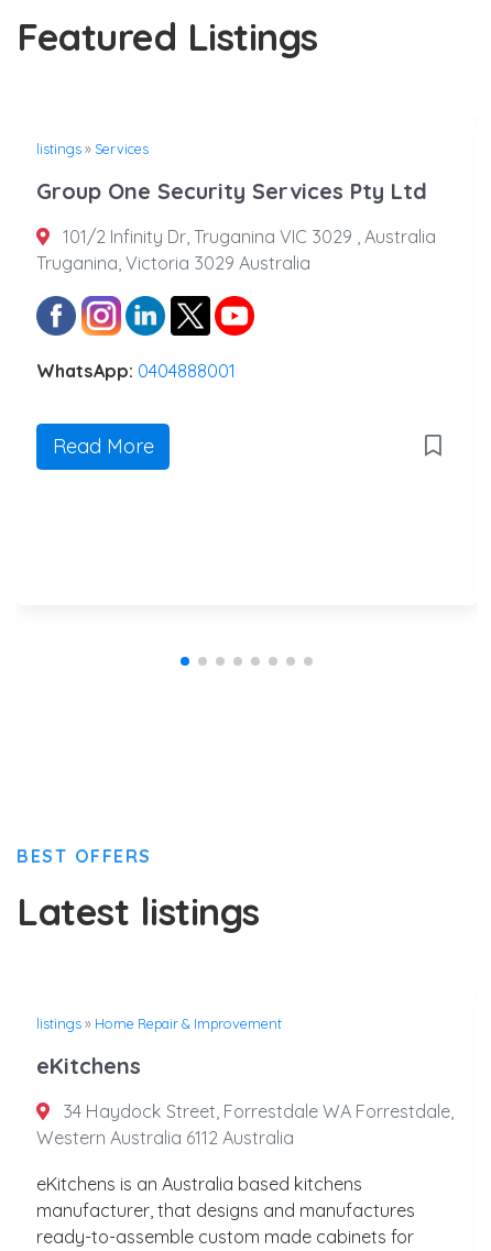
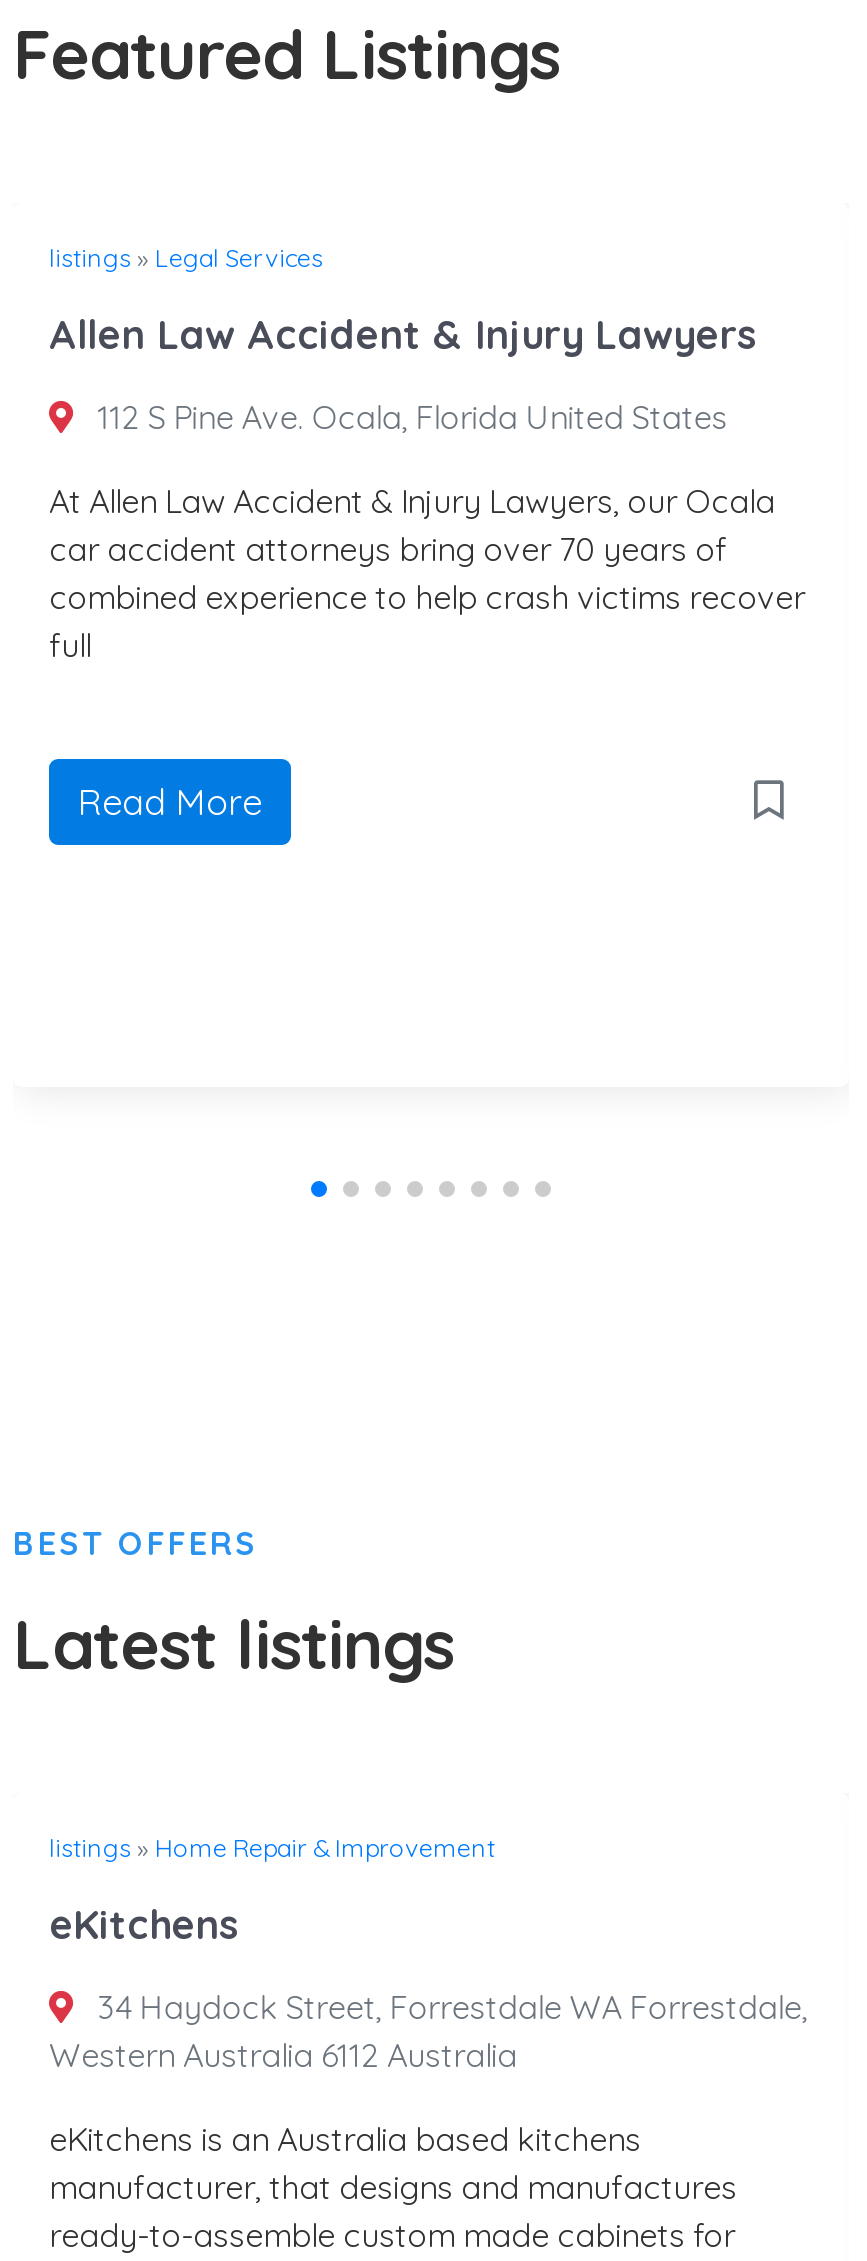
- listings» Services
+ listings» Legal Services

- Group One Security Services Pty Ltd
+ Allen Law Accident & Injury Lawyers

- 101/2 Infinity Dr, Truganina VIC 3029 , Australia
- Truganina, Victoria 3029 Australia
+ 112 S Pine Ave. Ocala, Florida United States

- WhatsApp: 0404888001
+ At Allen Law Accident & Injury Lawyers, our Ocala
+ car accident attorneys bring over 70 years of
+ combined experience to help crash victims recover
+ full
